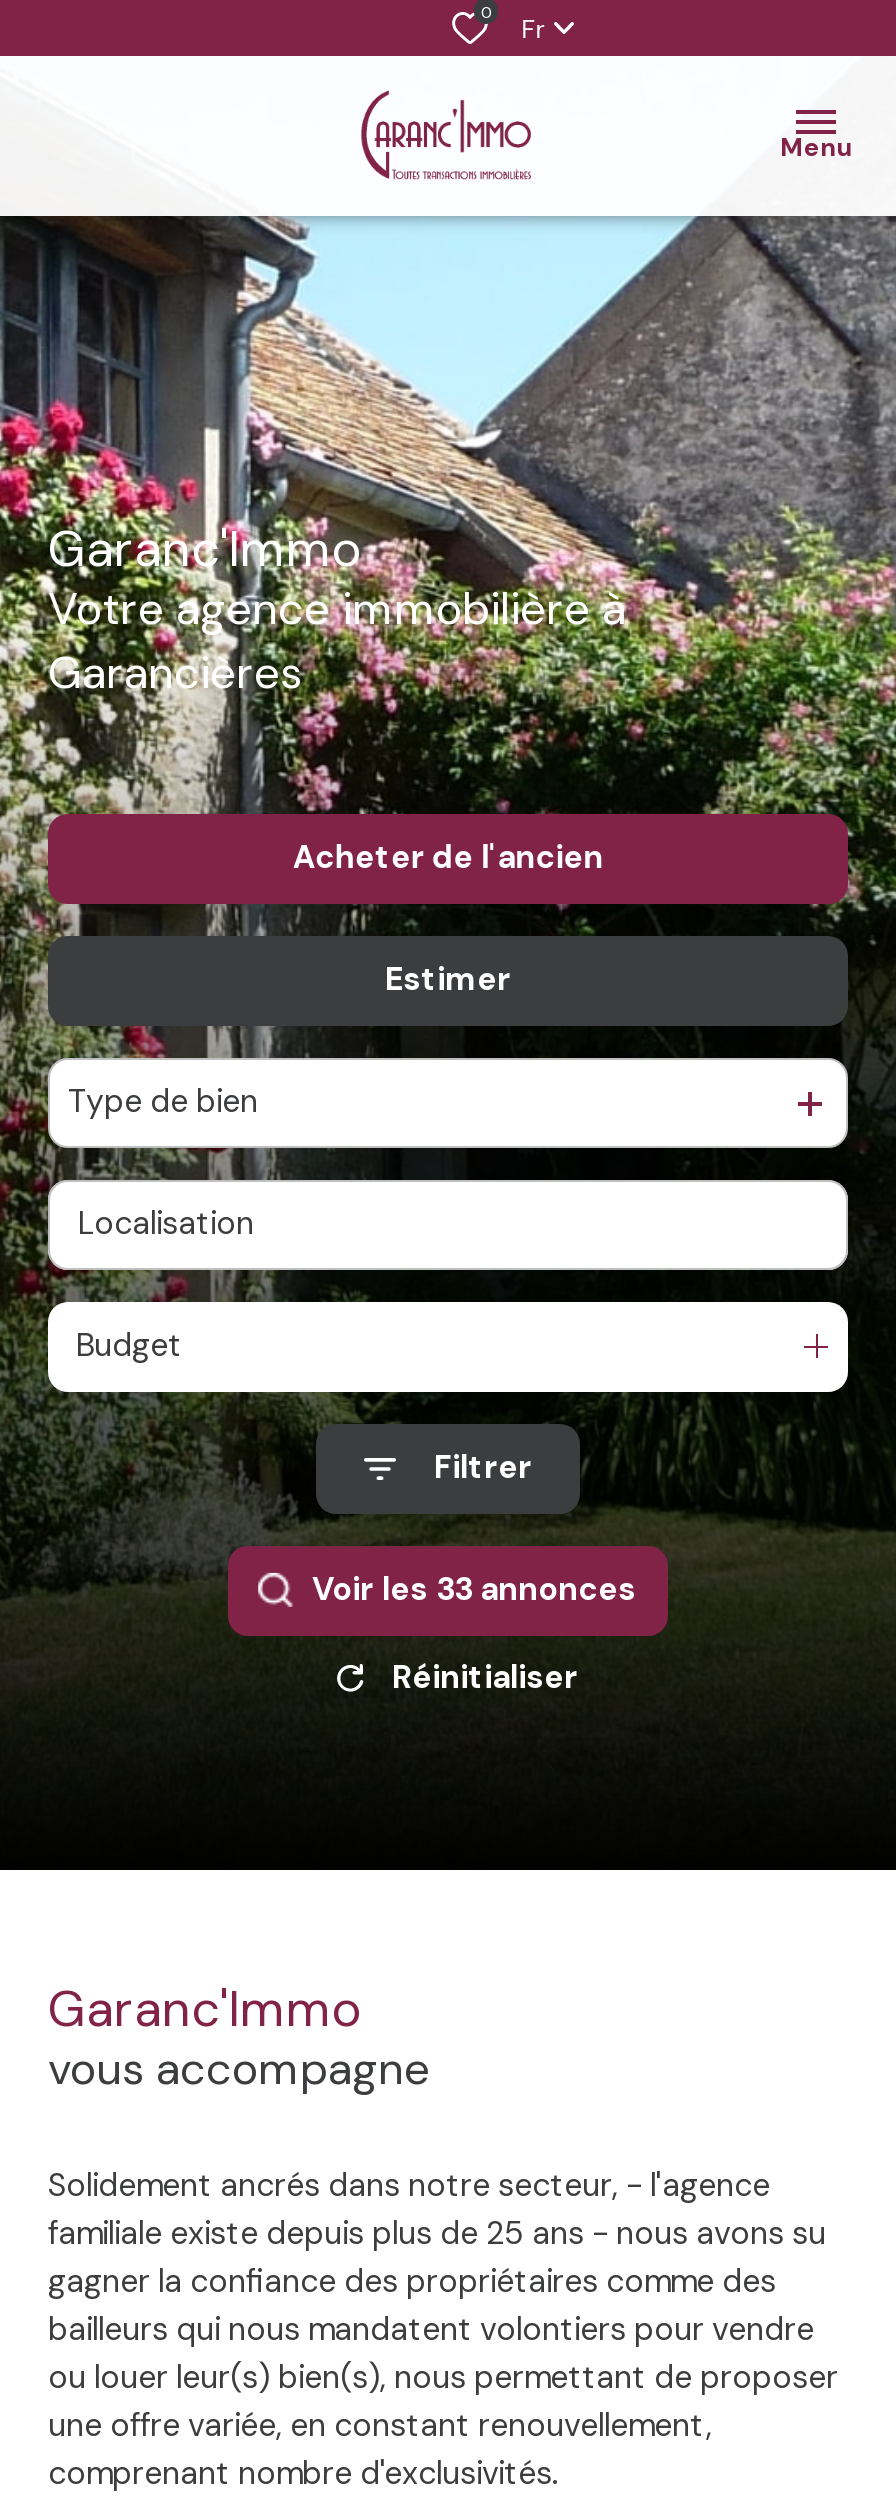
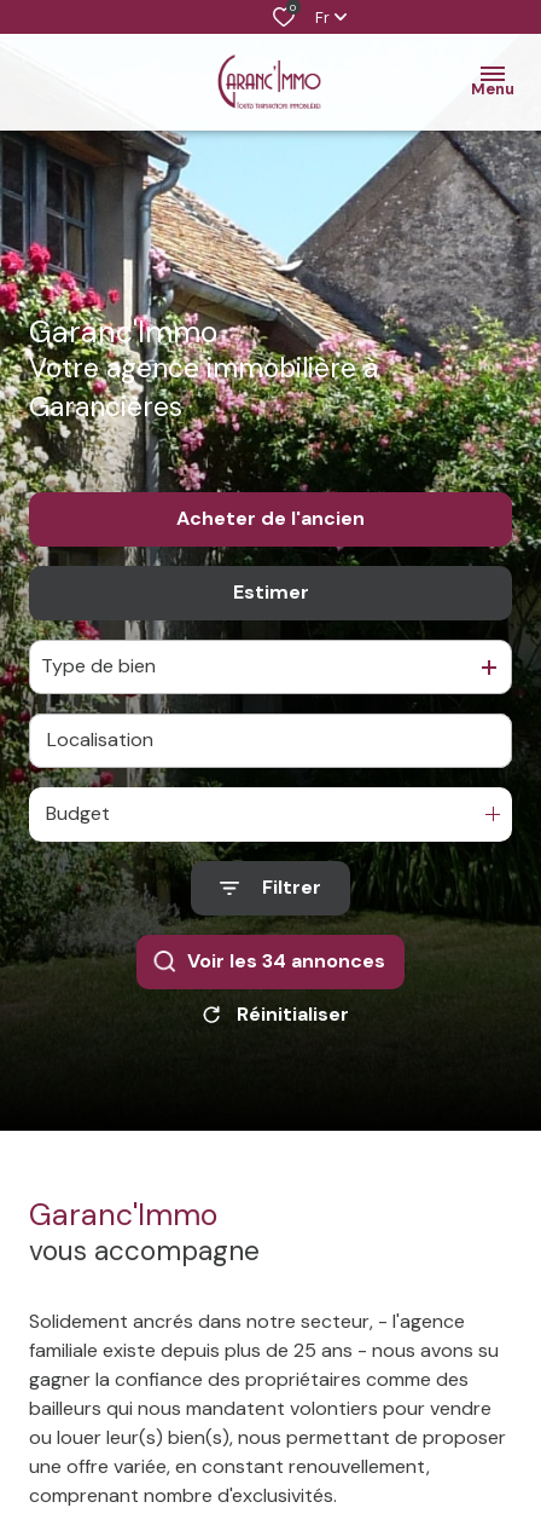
- Voir les 33 annonces
+ Voir les 34 annonces
